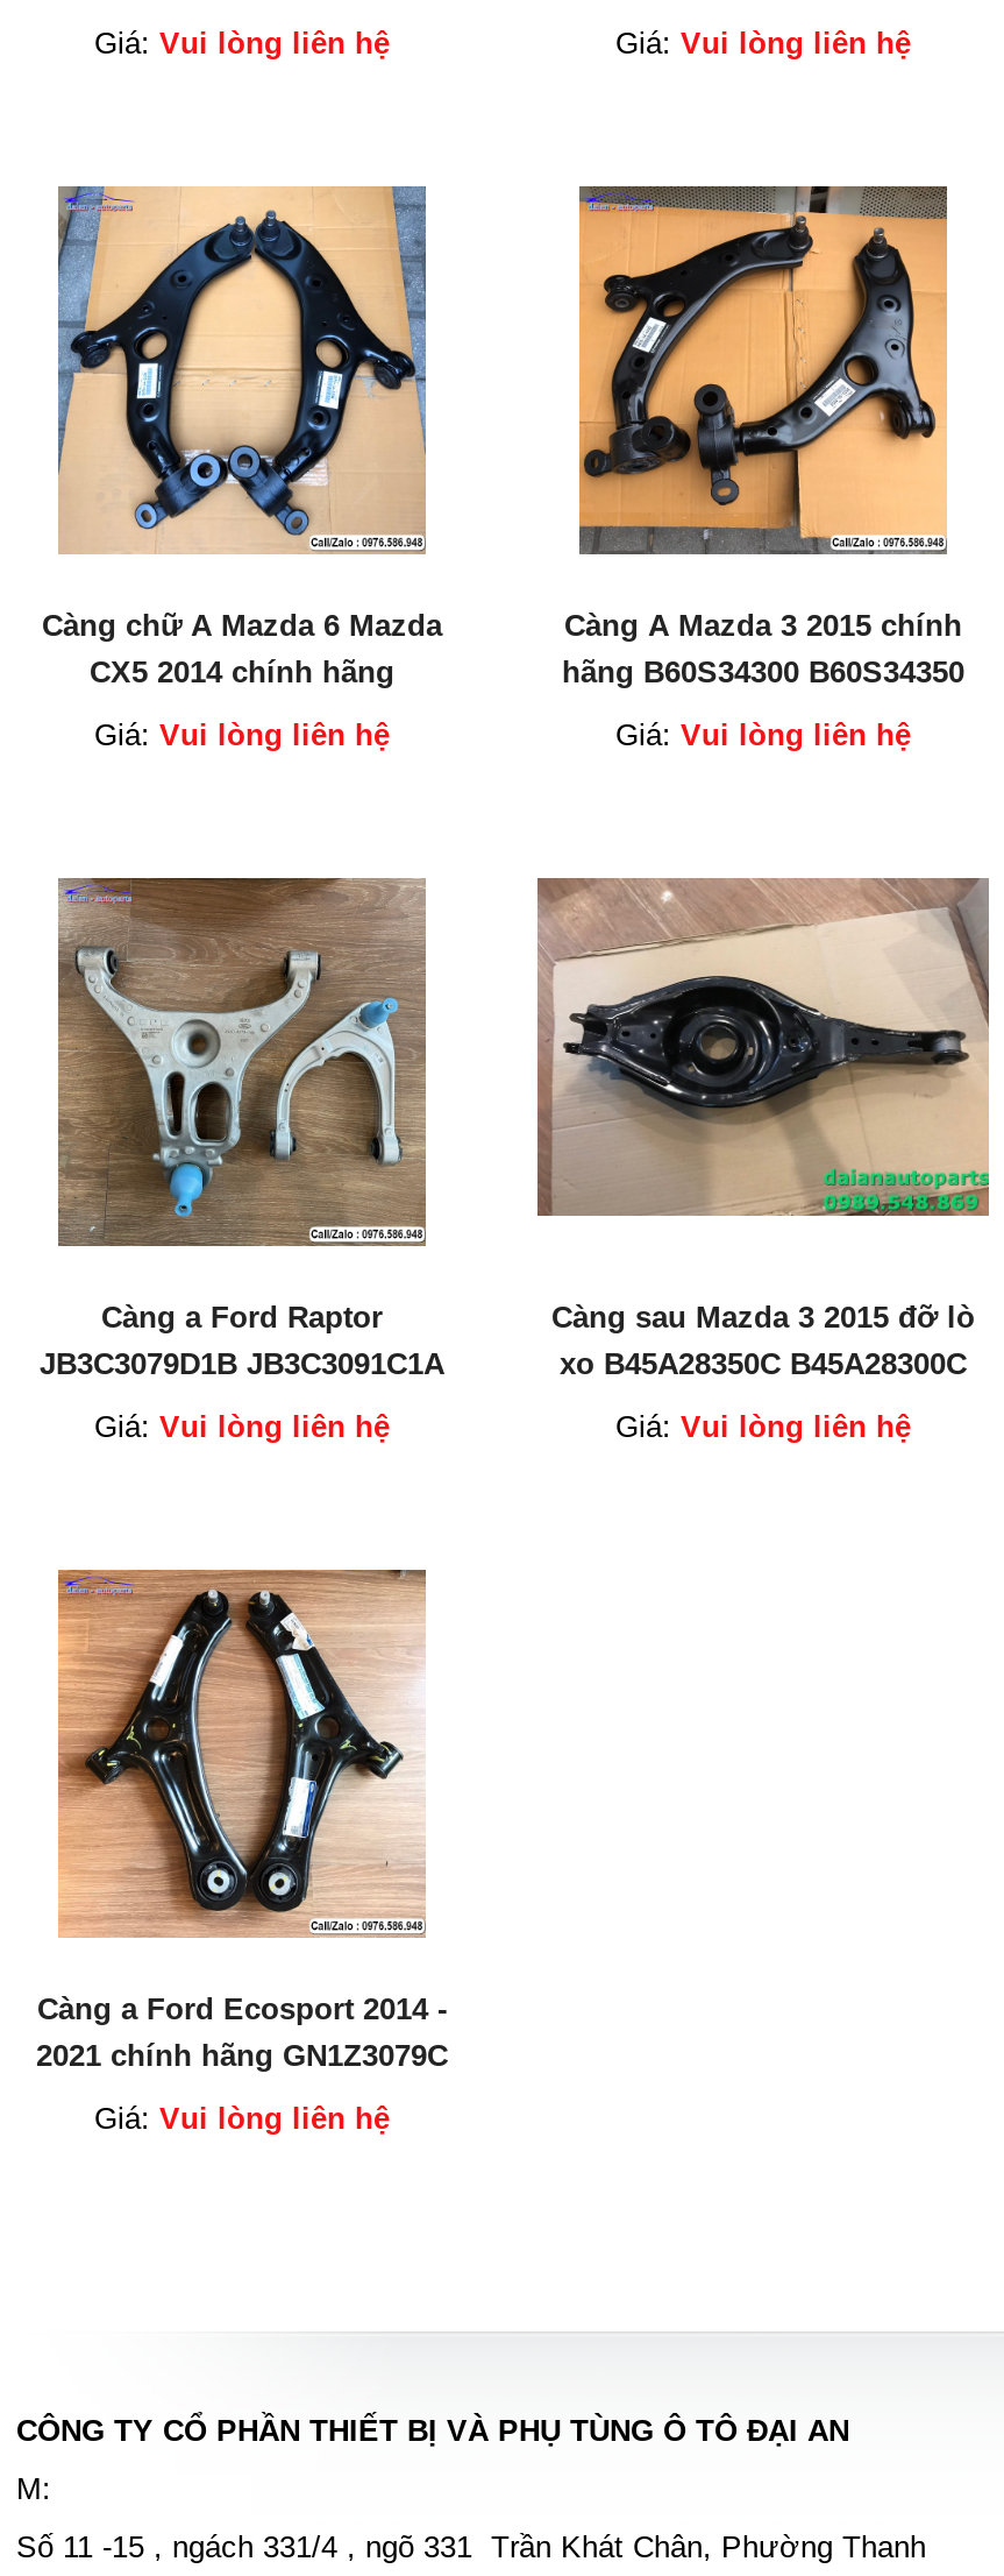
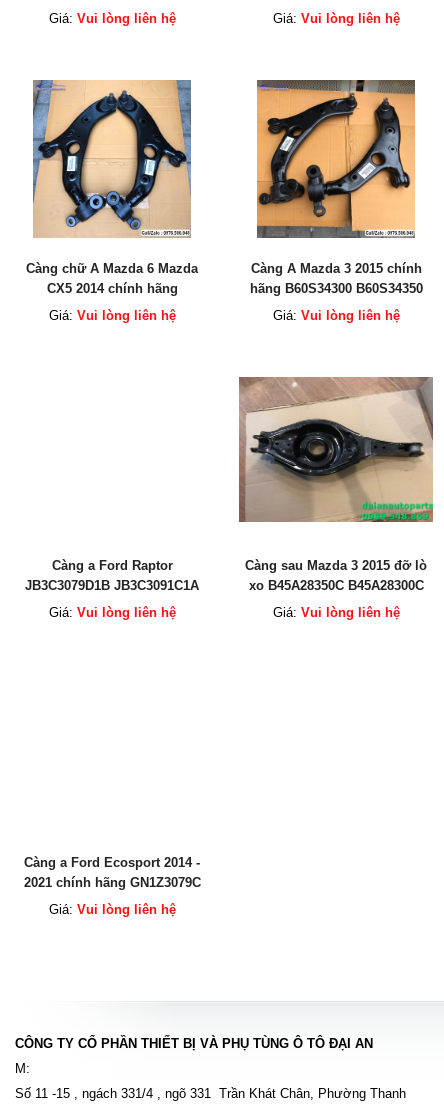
- [image]

- [image]
